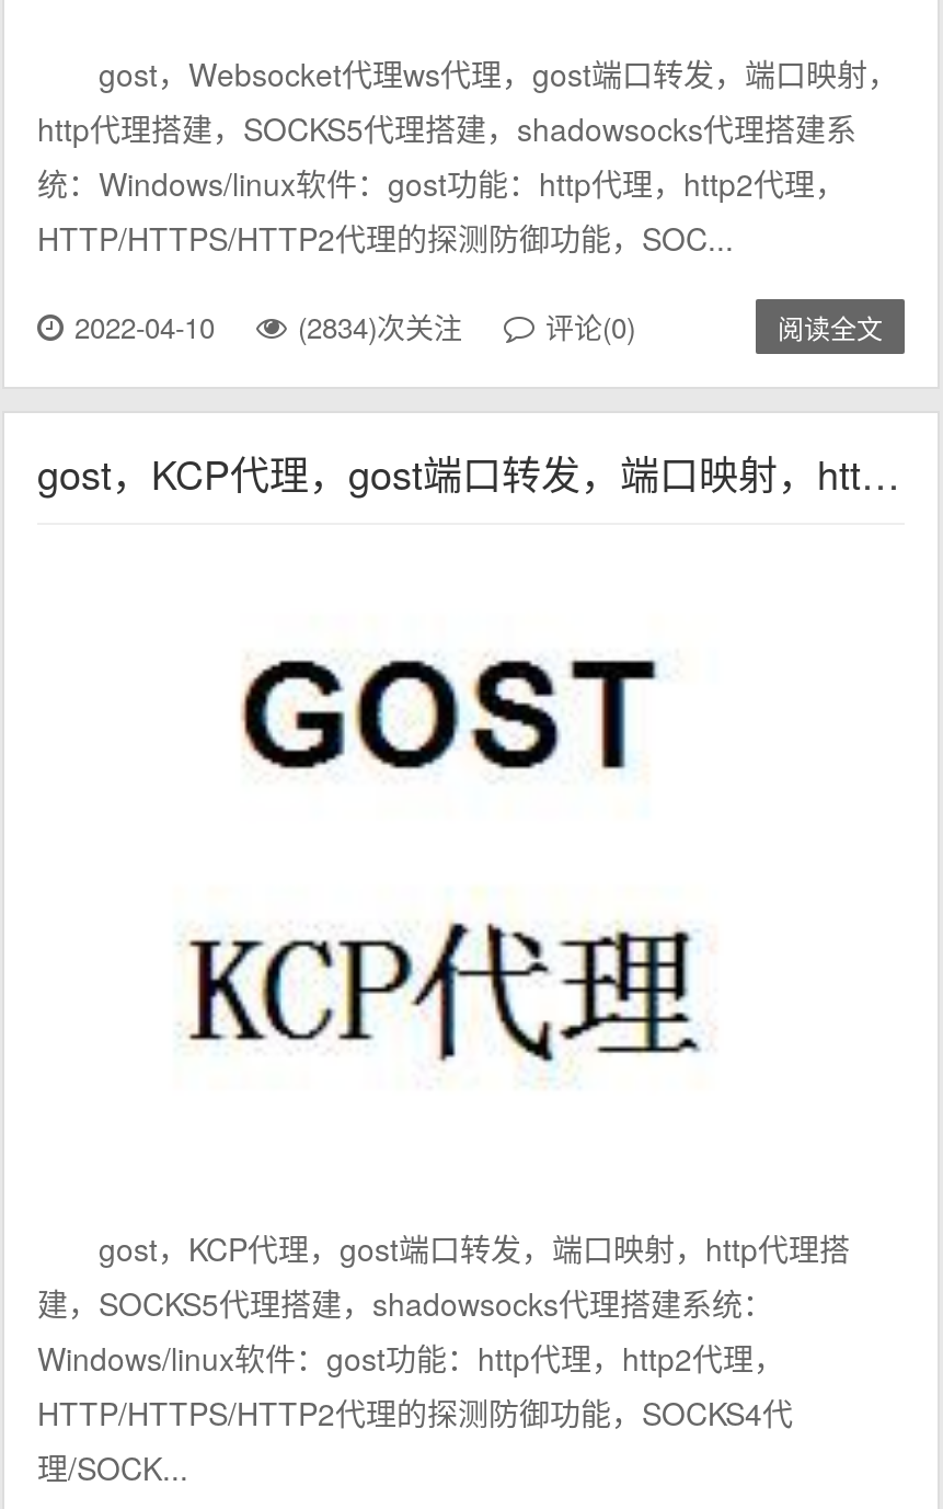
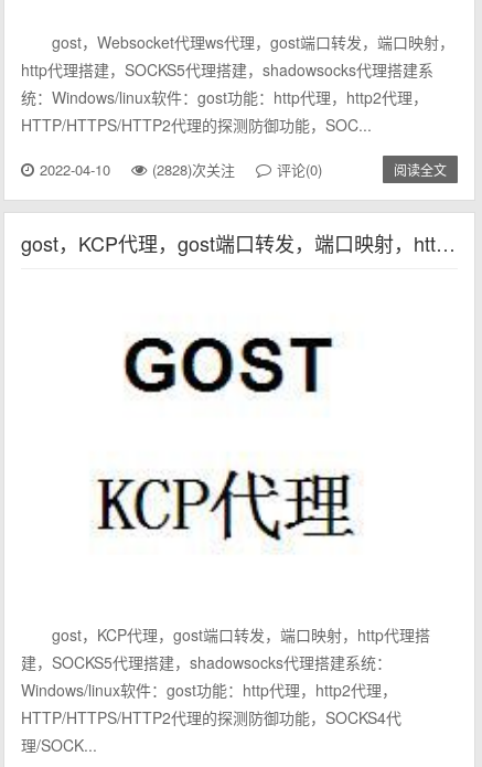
- 2022-04-10 (2834)次关注 评论(0)
+ 2022-04-10 (2828)次关注 评论(0)
